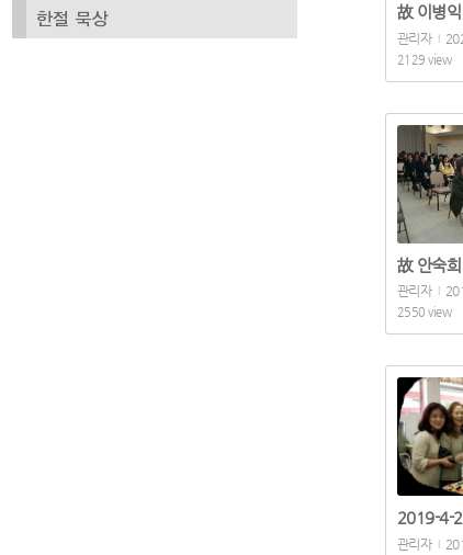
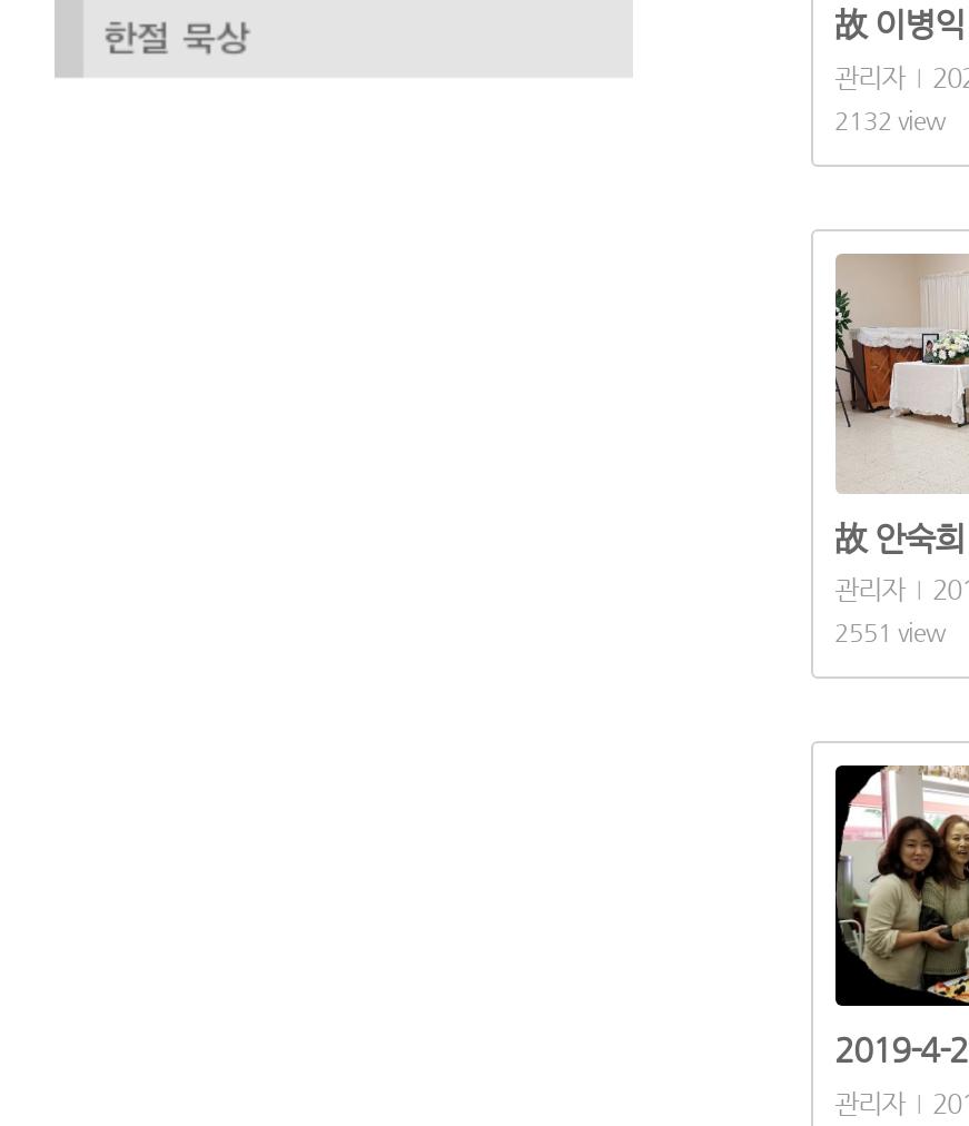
- 2129 view
+ 2132 view

- [image]
+ [image]

- 2550 view
+ 2551 view
